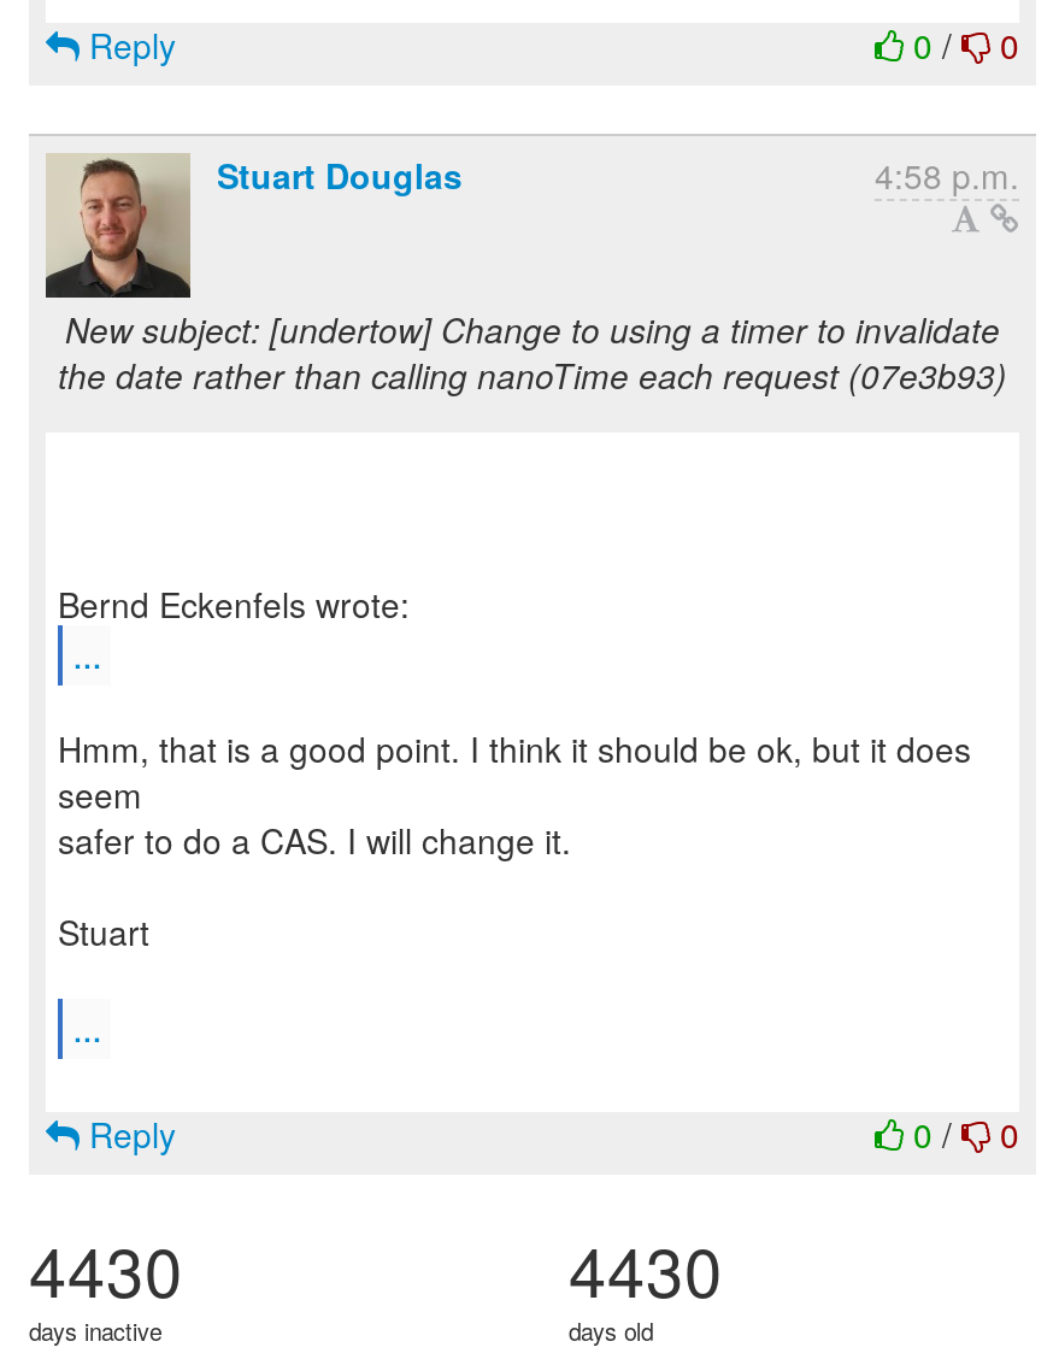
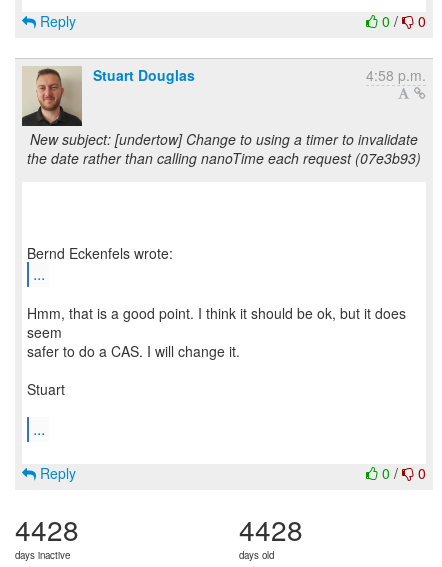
- 4430
+ 4428

- 4430
+ 4428
